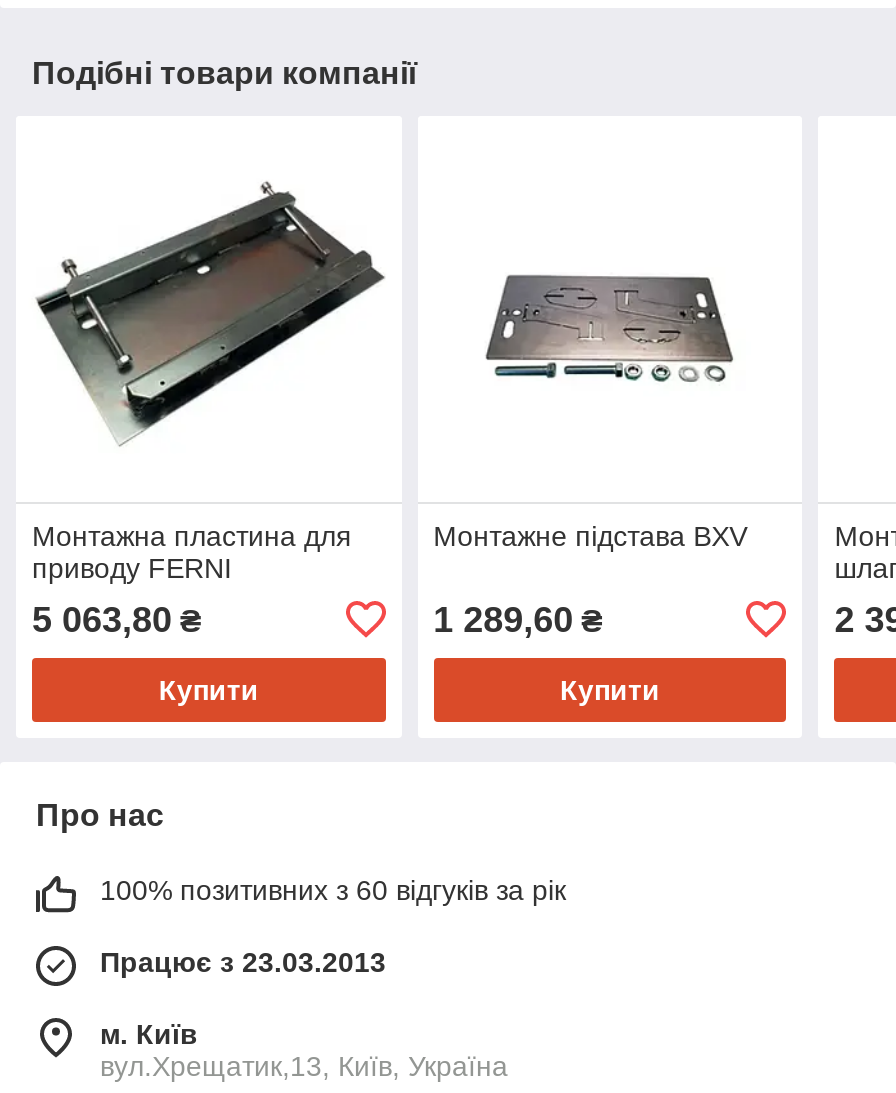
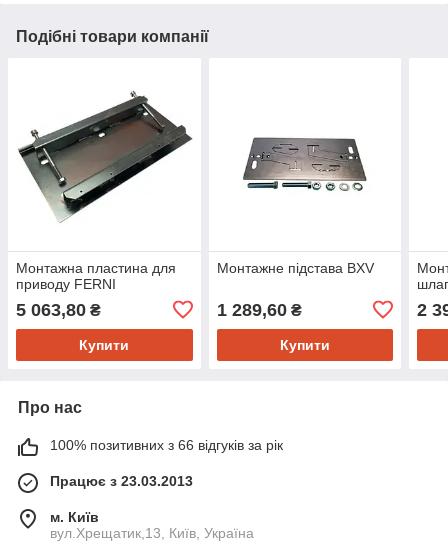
- 100% позитивних з 60 відгуків за рік
+ 100% позитивних з 66 відгуків за рік
